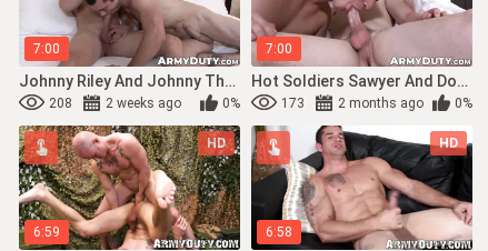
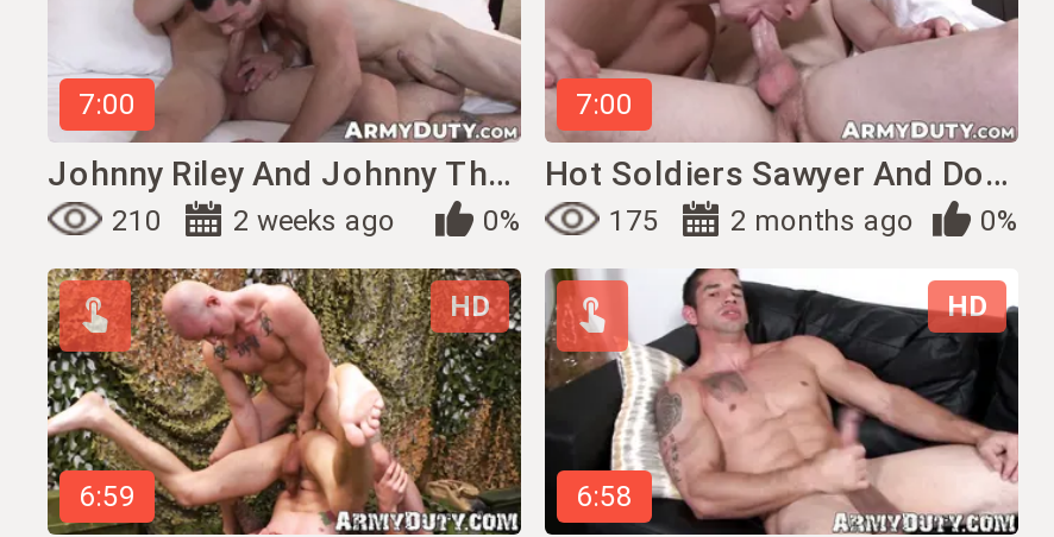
- 208
+ 210

- 173
+ 175
